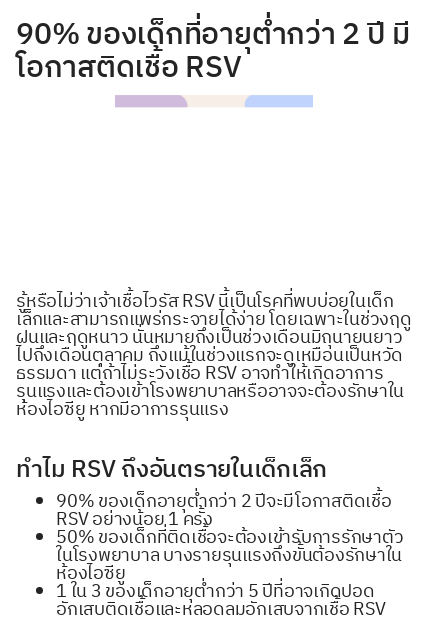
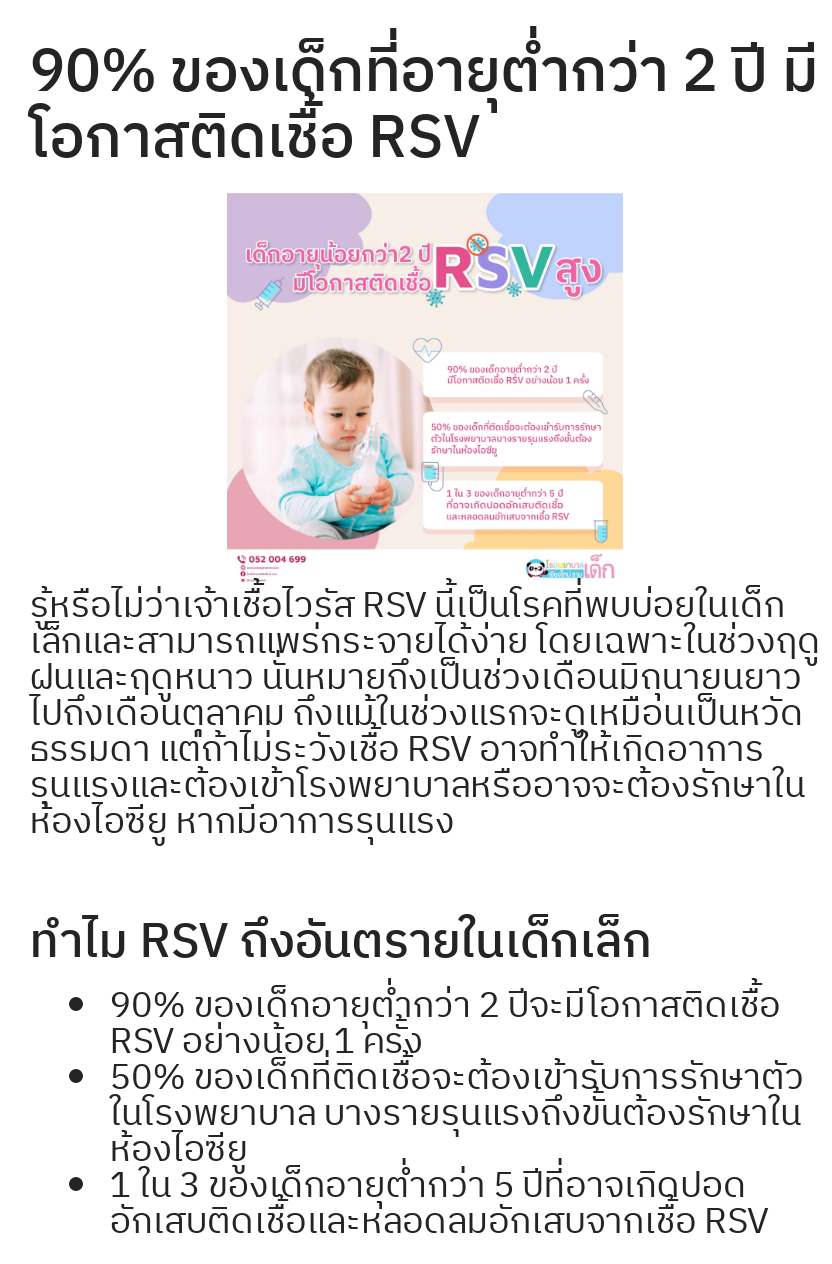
+ [image]
